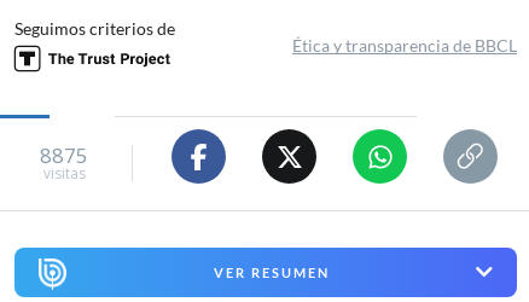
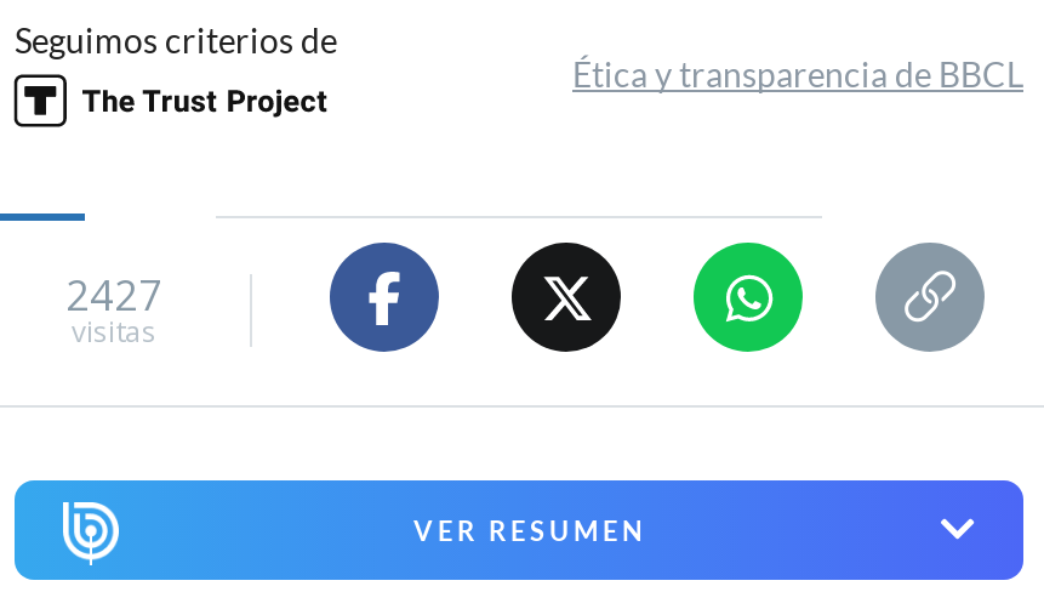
- 8875
+ 2427
